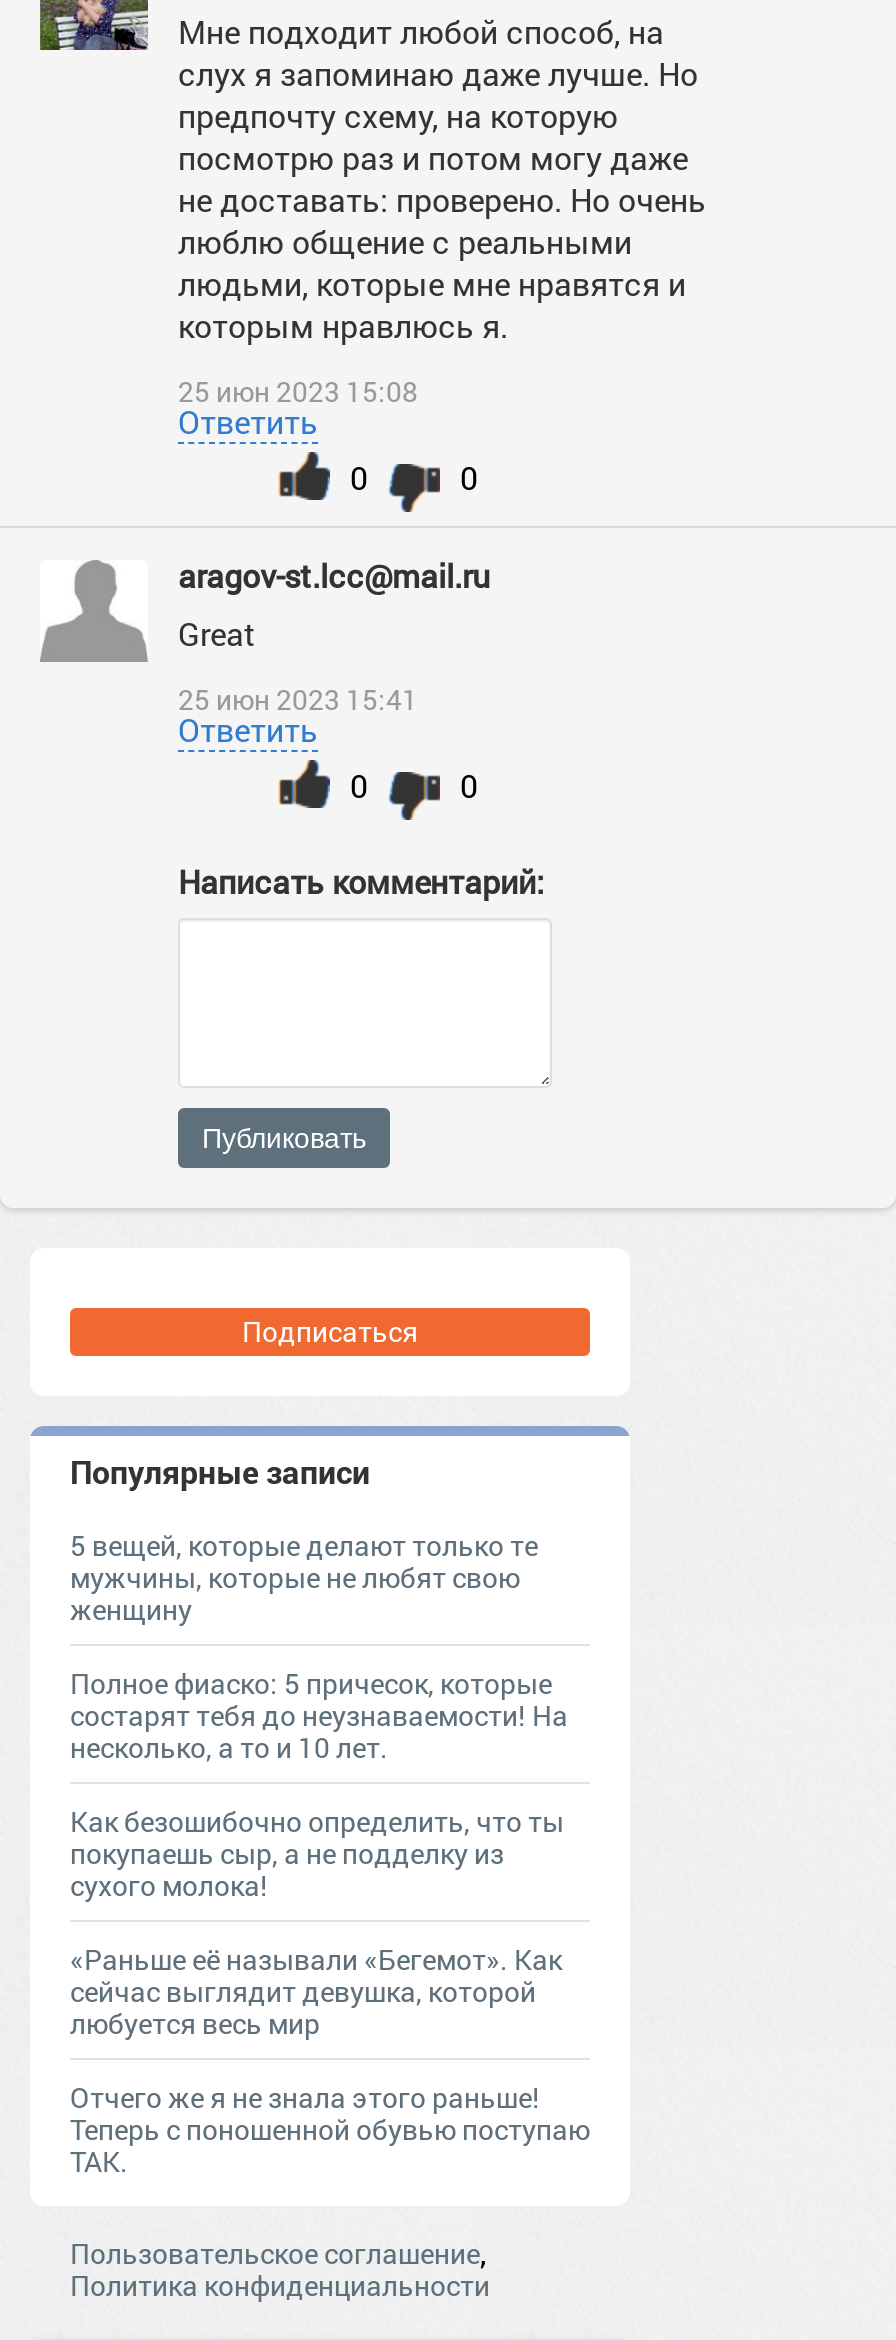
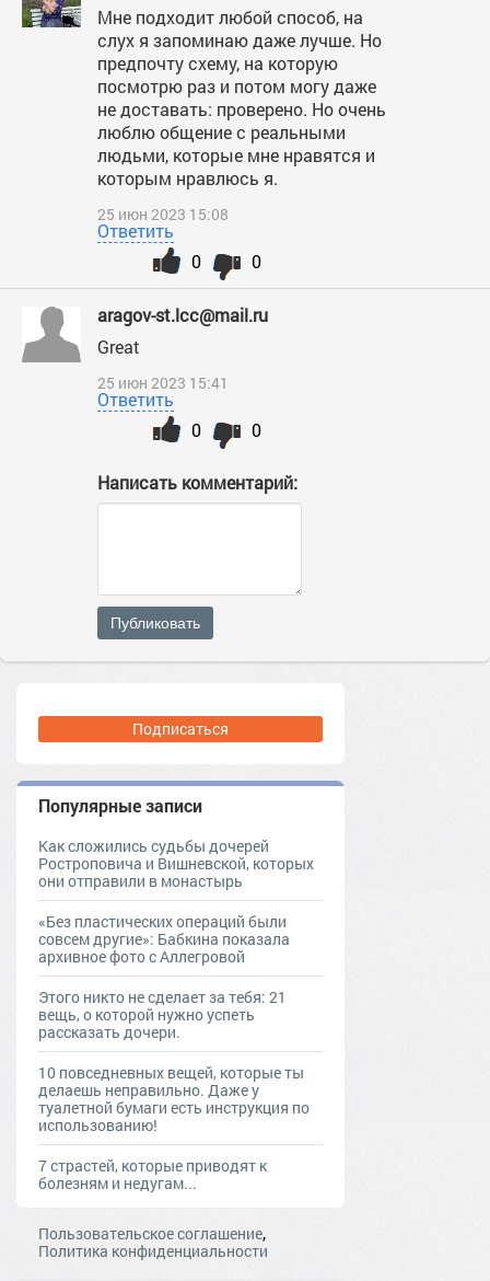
- 5 вещей, которые делают только те
- мужчины, которые не любят свою
- женщину
+ Как сложились судьбы дочерей
+ Ростроповича и Вишневской, которых
+ они отправили в монастырь

- Полное фиаско: 5 причесок, которые
- состарят тебя до неузнаваемости! На
- несколько, а то и 10 лет.
+ «Без пластических операций были
+ совсем другие»: Бабкина показала
+ архивное фото с Аллегровой

- Как безошибочно определить, что ты
- покупаешь сыр, а не подделку из
- сухого молока!
+ Этого никто не сделает за тебя: 21
+ вещь, о которой нужно успеть
+ рассказать дочери.

- «Раньше её называли «Бегемот». Как
- сейчас выглядит девушка, которой
- любуется весь мир
+ 10 повседневных вещей, которые ты
+ делаешь неправильно. Даже у
+ туалетной бумаги есть инструкция по
+ использованию!

- Отчего же я не знала этого раньше!
- Теперь с поношенной обувью поступаю
- ТАК.
+ 7 страстей, которые приводят к
+ болезням и недугам...
